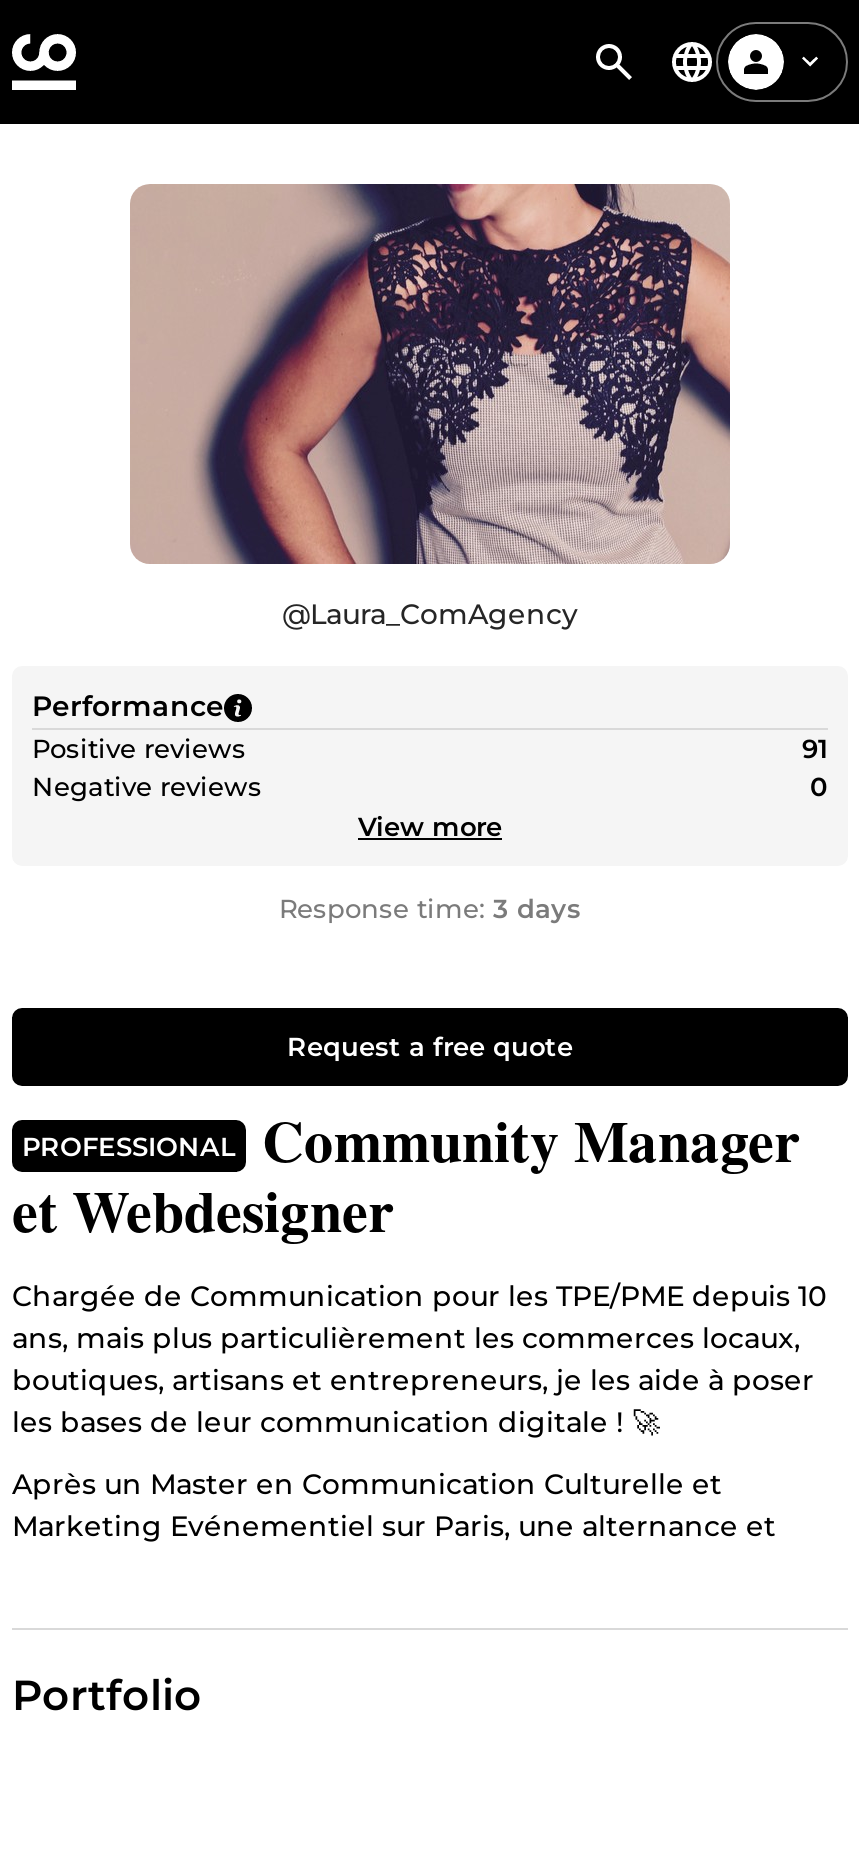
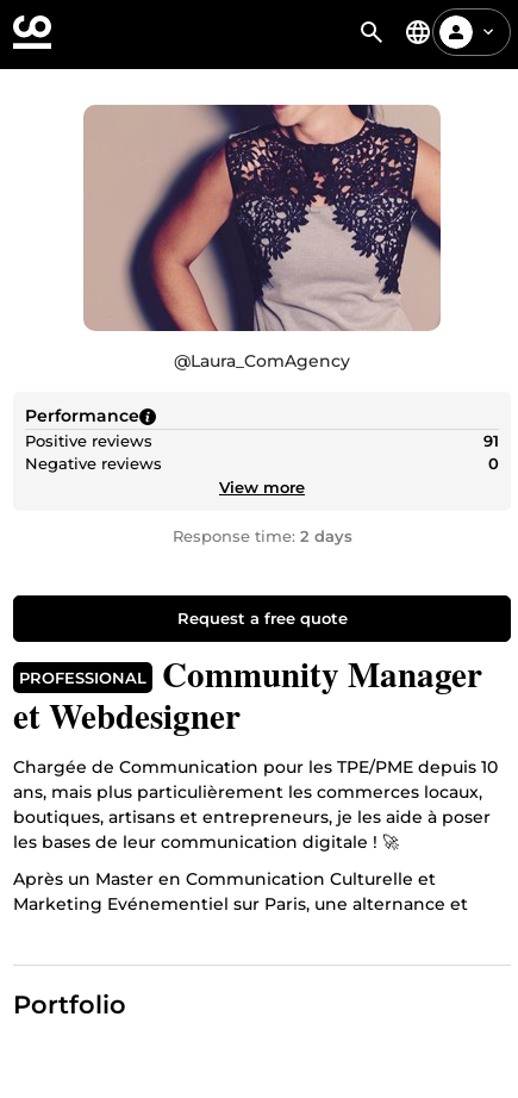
- Response time: 3 days
+ Response time: 2 days
